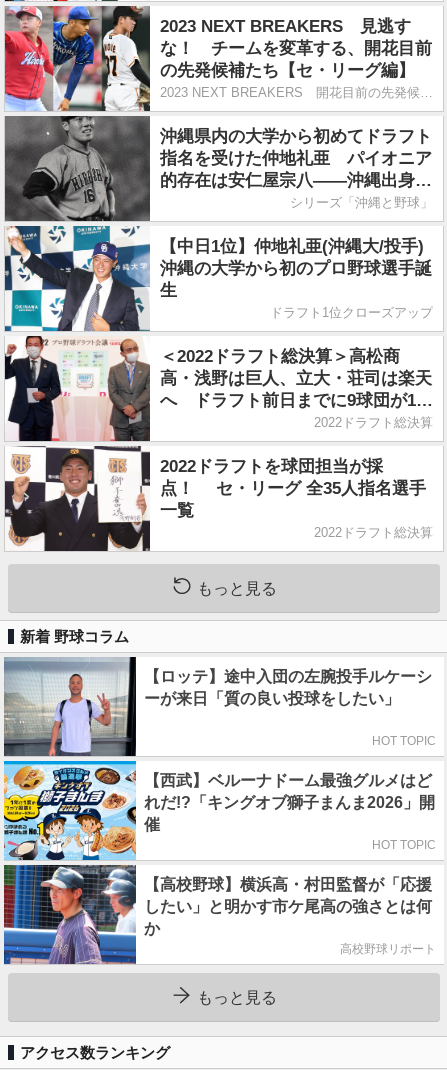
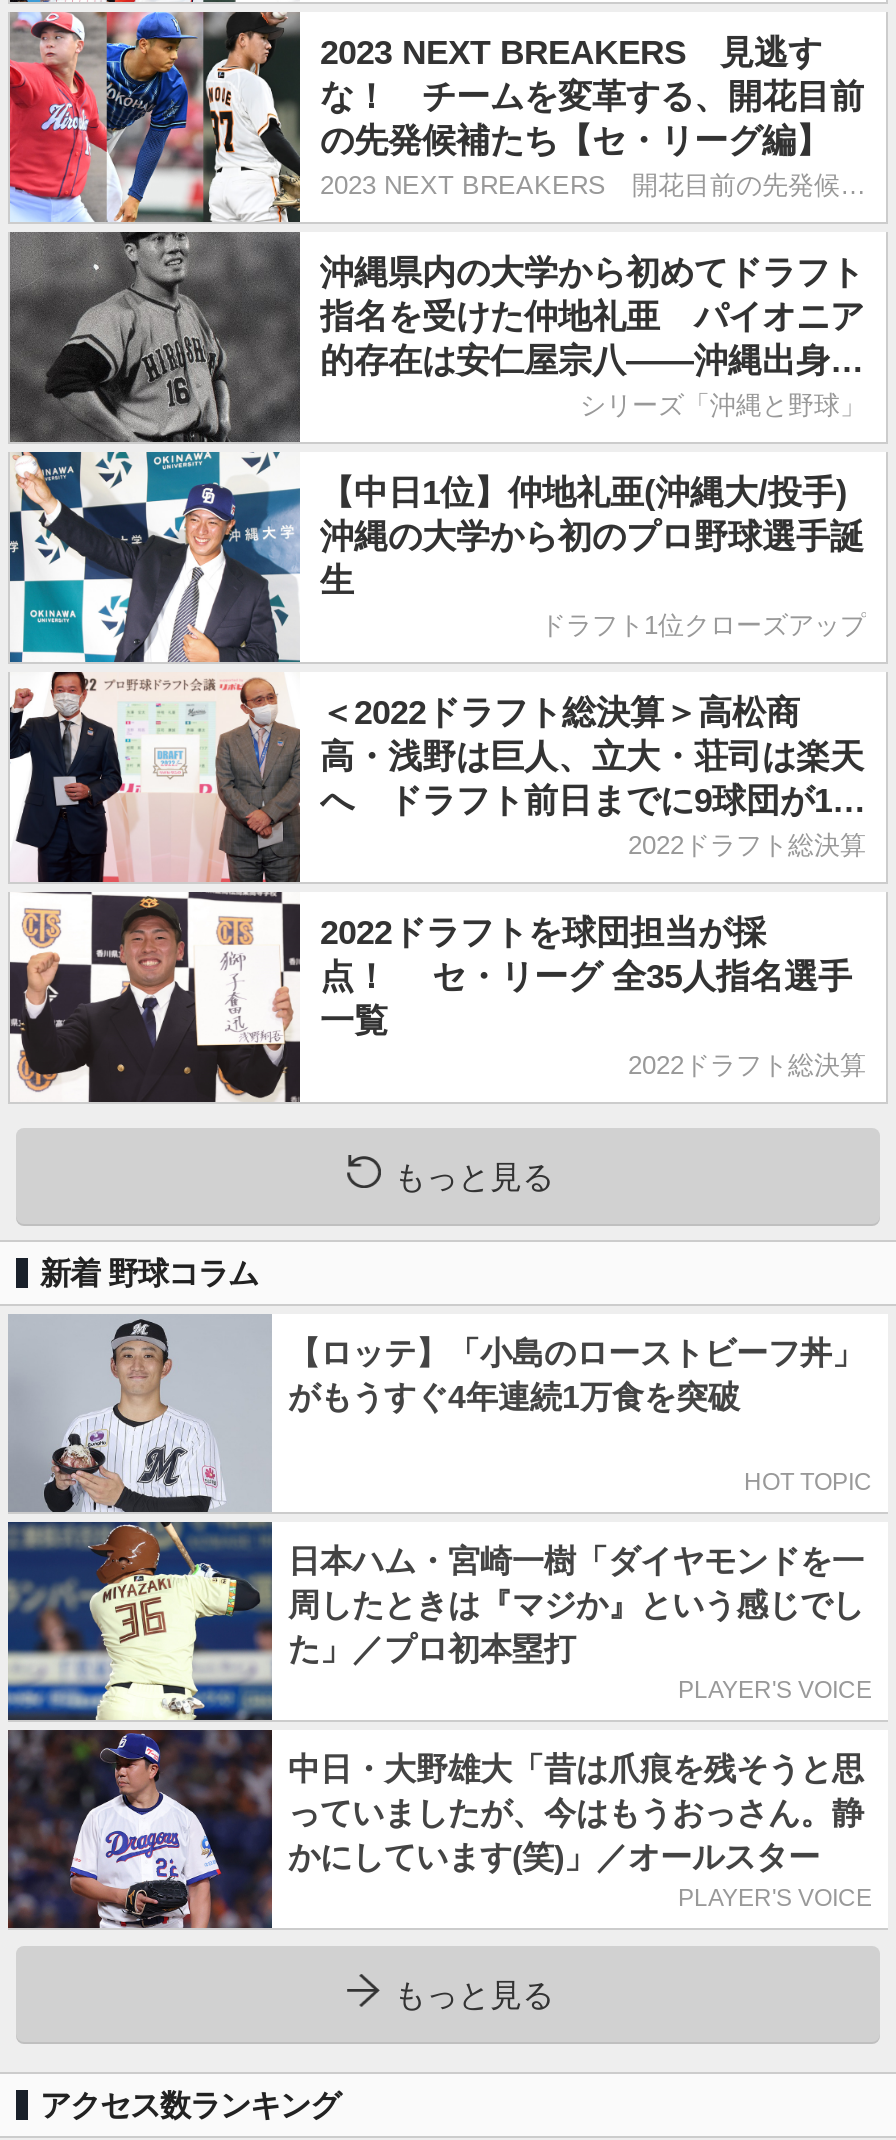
- [image]
- 【ロッテ】途中入団の左腕投手ルケーシ
- ーが来日「質の良い投球をしたい」
+ [image]
+ 【ロッテ】「小島のローストビーフ丼」
+ がもうすぐ4年連続1万食を突破

- 【西武】ベルーナドーム最強グルメはど
- れだ!?「キングオブ獅子まんま2026」開
- 催
- HOT TOPIC
+ 日本ハム・宮崎一樹「ダイヤモンドを一
+ 周したときは『マジか』という感じでし
+ た」／プロ初本塁打
+ PLAYER'S VOICE

- 【高校野球】横浜高・村田監督が「応援
- したい」と明かす市ケ尾高の強さとは何
- か
- 高校野球リポート
+ 中日・大野雄大「昔は爪痕を残そうと思
+ っていましたが、今はもうおっさん。静
+ かにしています(笑)」／オールスター
+ PLAYER'S VOICE
